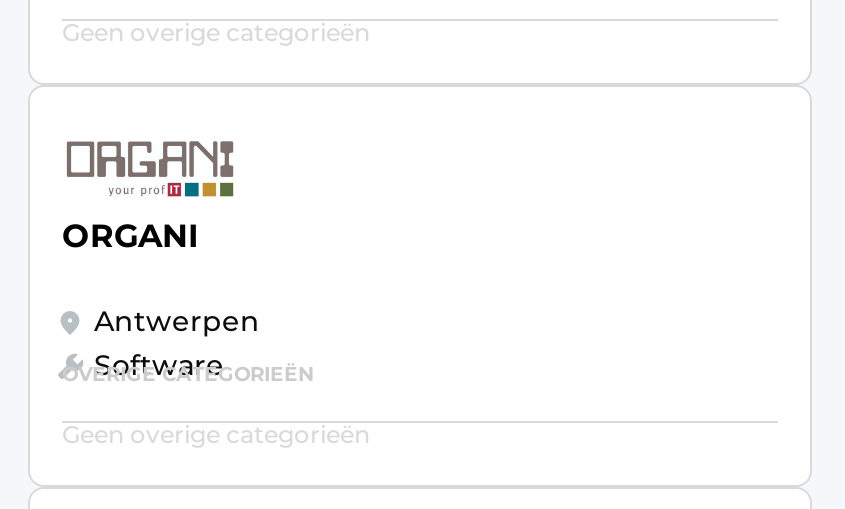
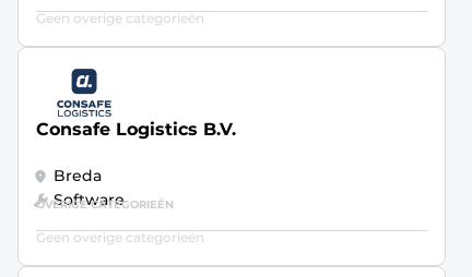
- [image]
- ORGANI
+ [image]
+ Consafe Logistics B.V.

- Antwerpen
+ Breda
